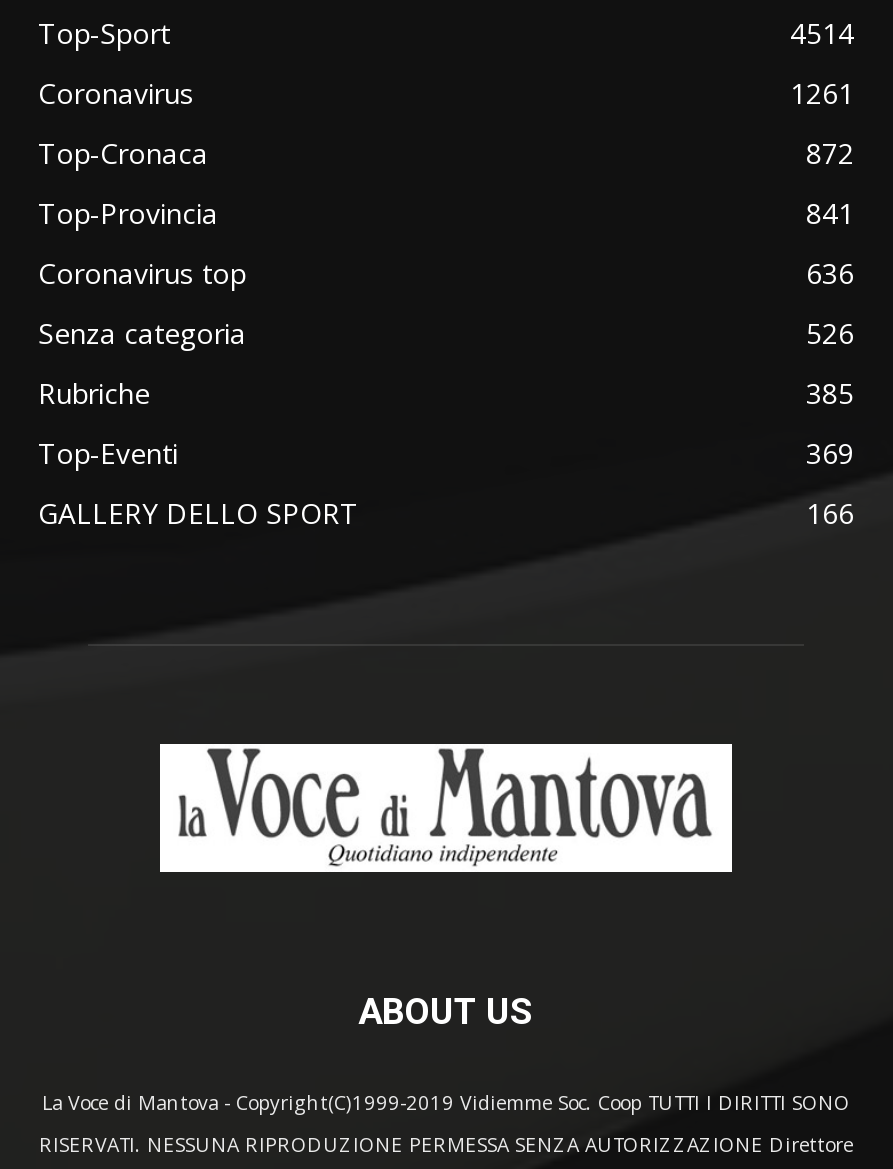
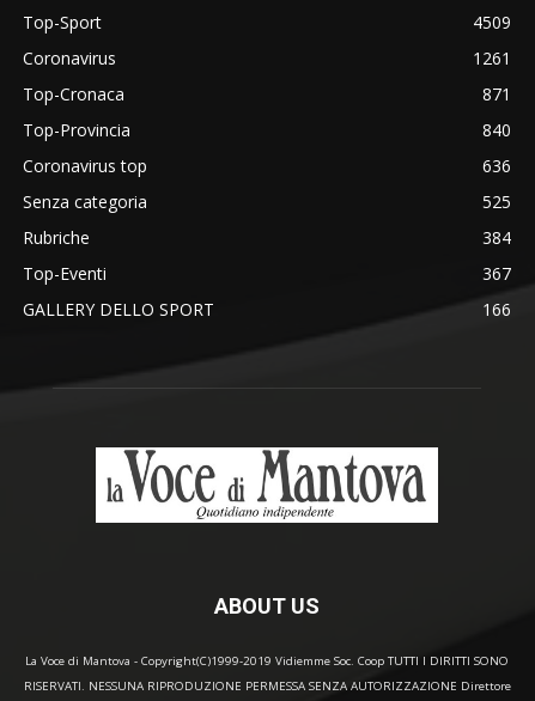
- 4514
+ 4509

- 872
+ 871

- 841
+ 840

- 526
+ 525

- 385
+ 384

- 369
+ 367
